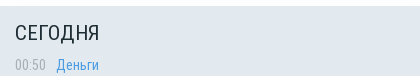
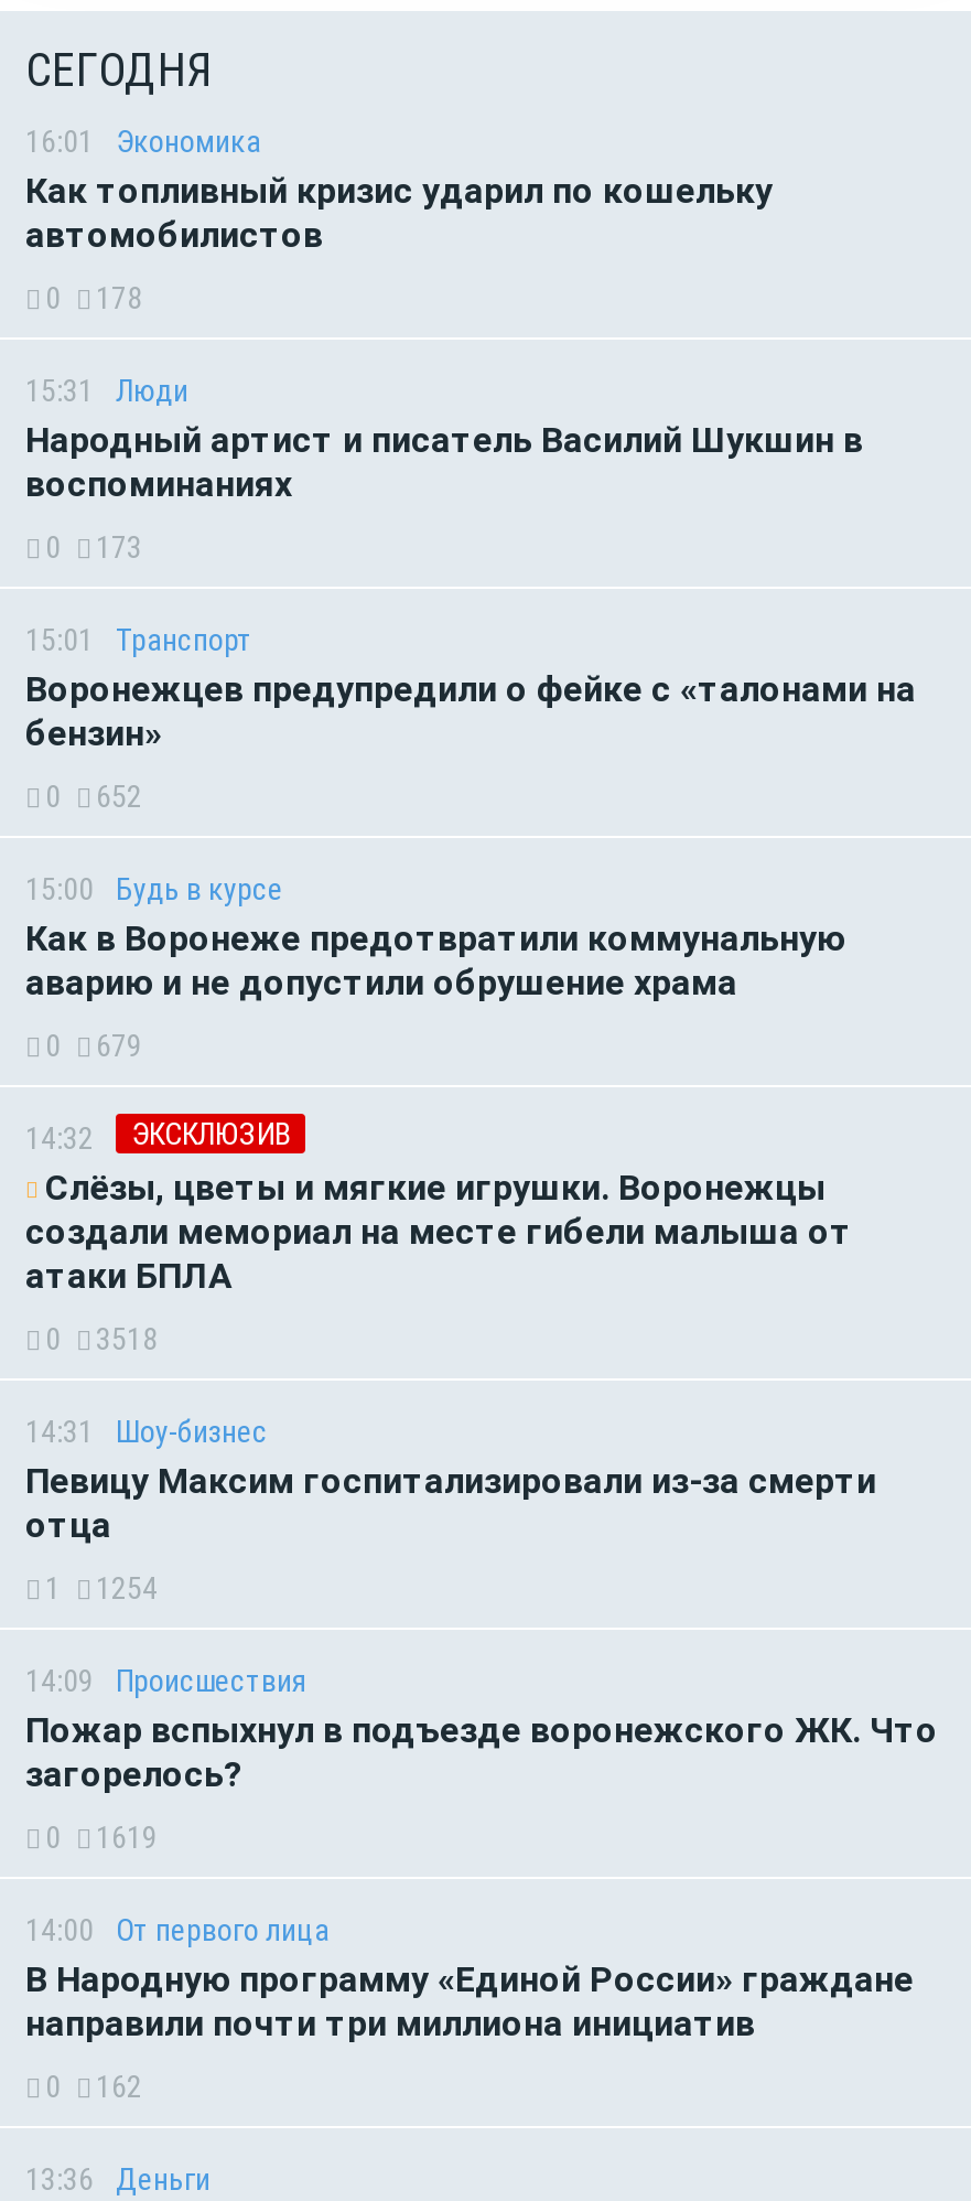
- 00:50
+ 16:01
+ Экономика
+ Как топливный кризис ударил по кошельку
+ автомобилистов
+ 0
+ 178
+ 15:31
+ Люди
+ Народный артист и писатель Василий Шукшин в
+ воспоминаниях
+ 0
+ 173
+ 15:01
+ Транспорт
+ Воронежцев предупредили о фейке с «талонами на
+ бензин»
+ 0
+ 652
+ 15:00
+ Будь в курсе
+ Как в Воронеже предотвратили коммунальную
+ аварию и не допустили обрушение храма
+ 0
+ 679
+ 14:32
+ ЭКСКЛЮЗИВ
+ Слёзы, цветы и мягкие игрушки. Воронежцы
+ создали мемориал на месте гибели малыша от
+ атаки БПЛА
+ 0
+ 3518
+ 14:31
+ Шоу-бизнес
+ Певицу Максим госпитализировали из-за смерти
+ отца
+ 1
+ 1254
+ 14:09
+ Происшествия
+ Пожар вспыхнул в подъезде воронежского ЖК. Что
+ загорелось?
+ 0
+ 1619
+ 14:00
+ От первого лица
+ В Народную программу «Единой России» граждане
+ направили почти три миллиона инициатив
+ 0
+ 162
+ 13:36
